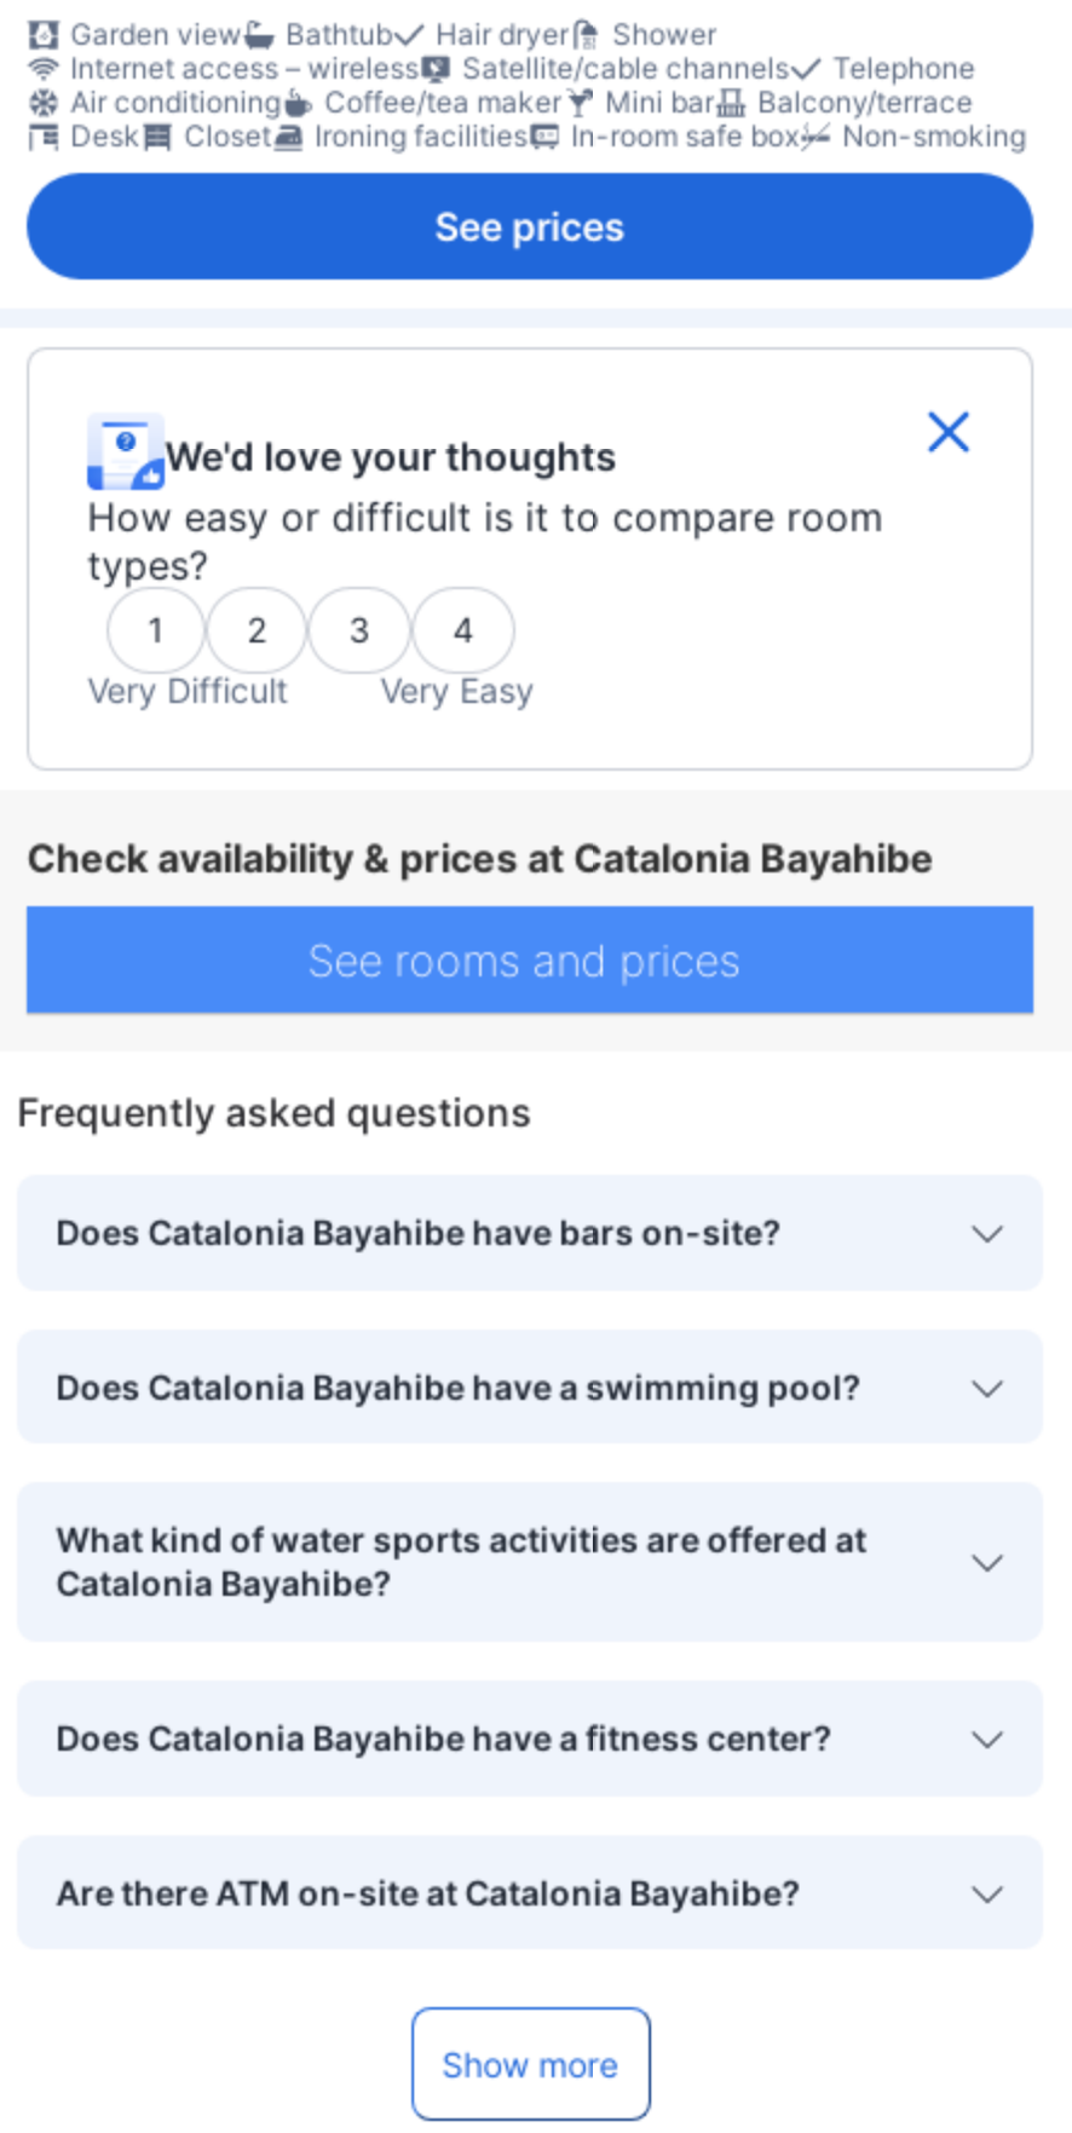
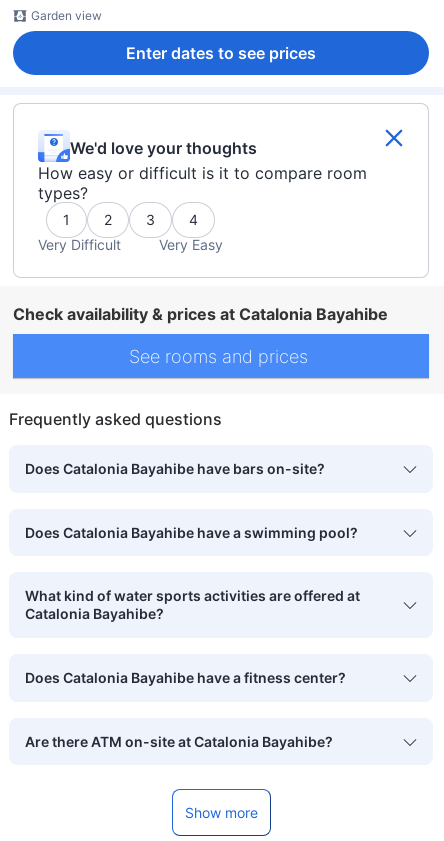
- Bathtub
- Hair dryer
- Shower
- Internet access – wireless
- Satellite/cable channels
- Telephone
- Air conditioning
- Coffee/tea maker
- Mini bar
- Balcony/terrace
- Desk
- Closet
- Ironing facilities
- In-room safe box
- Non-smoking
- See prices
+ Enter dates to see prices
